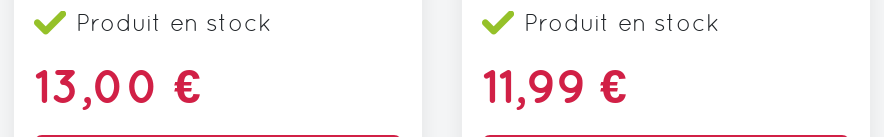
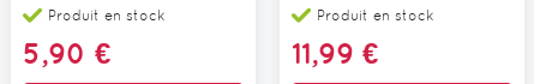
- 13,00 €
+ 5,90 €
